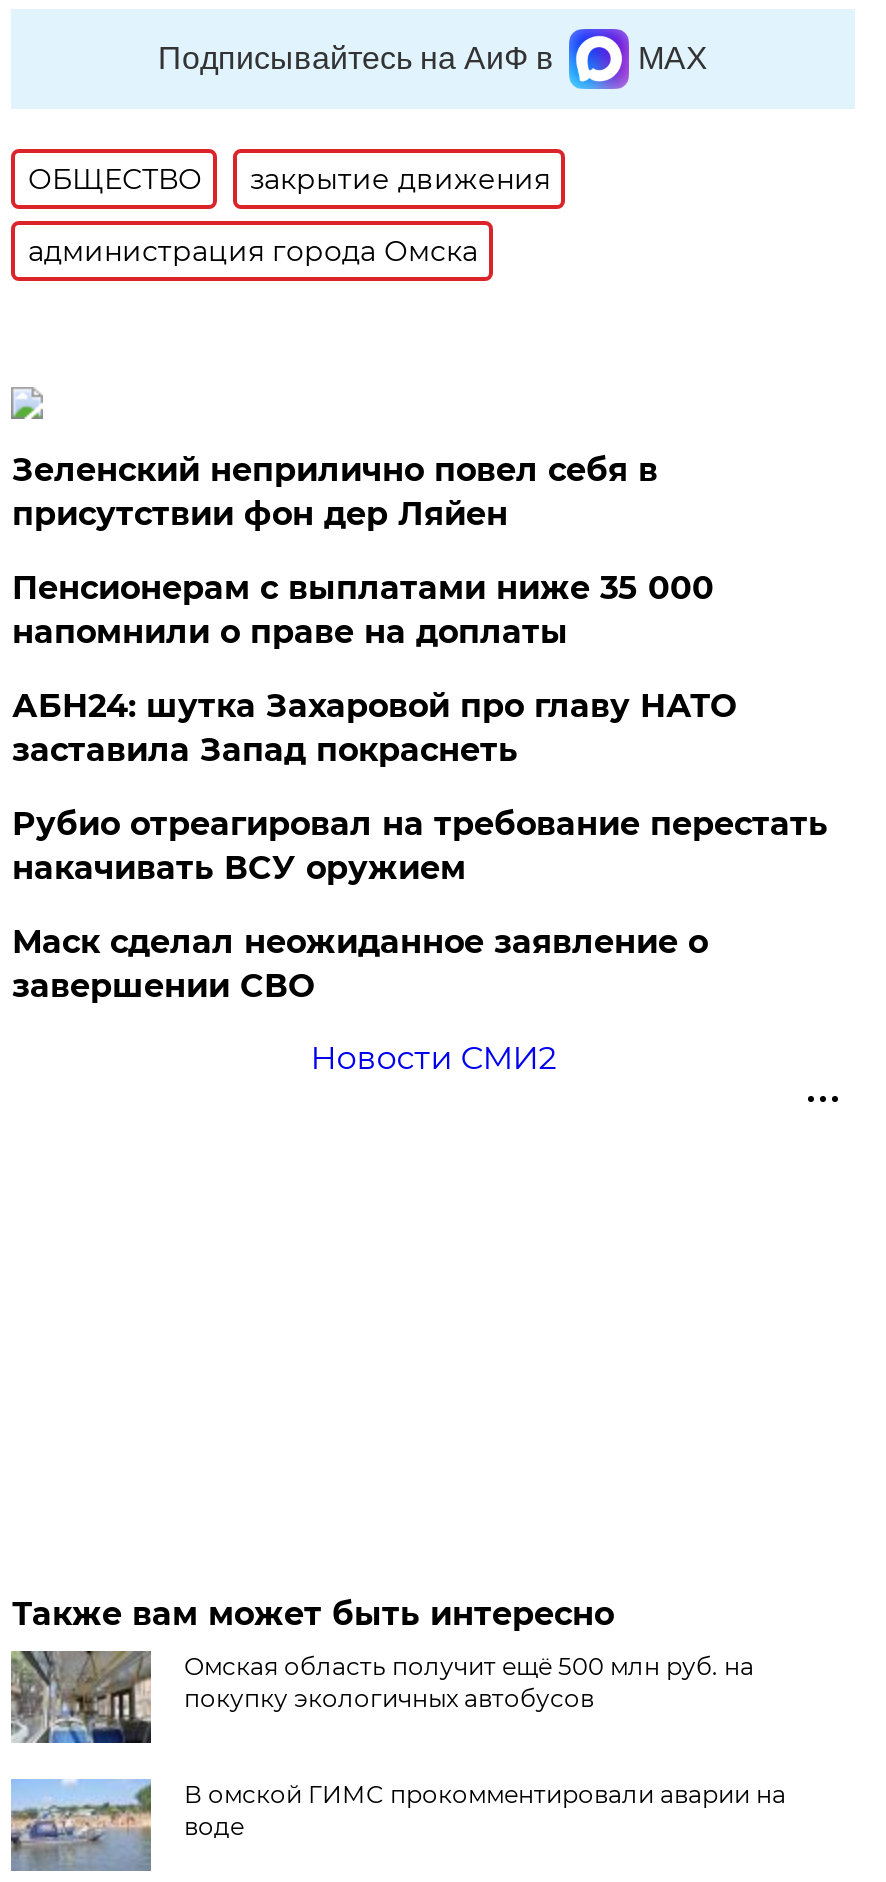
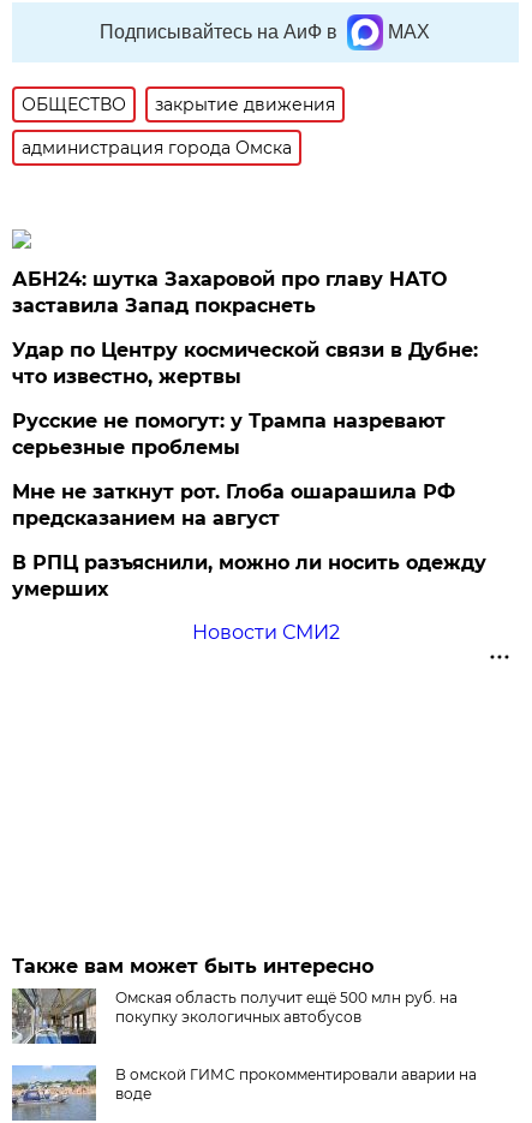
- Зеленский неприлично повел cебя в
- присутствии фон дер Ляйен
- Пенсионерам с выплатами ниже 35 000
- напомнили о праве на доплаты

moved up: АБН24: шутка Захаровой про главу НАТО | заставила Запад покраснеть

- Рубио отреагировал на требование перестать
- накачивать ВСУ оружием
- Маск сделал неожиданное заявление о
- завершении СВО
+ Удар по Центру космической связи в Дубне:
+ что известно, жертвы
+ Русские не помогут: у Трампа назревают
+ серьезные проблемы
+ Мне не заткнут рот. Глоба ошарашила РФ
+ предсказанием на август
+ В РПЦ разъяснили, можно ли носить одежду
+ умерших
